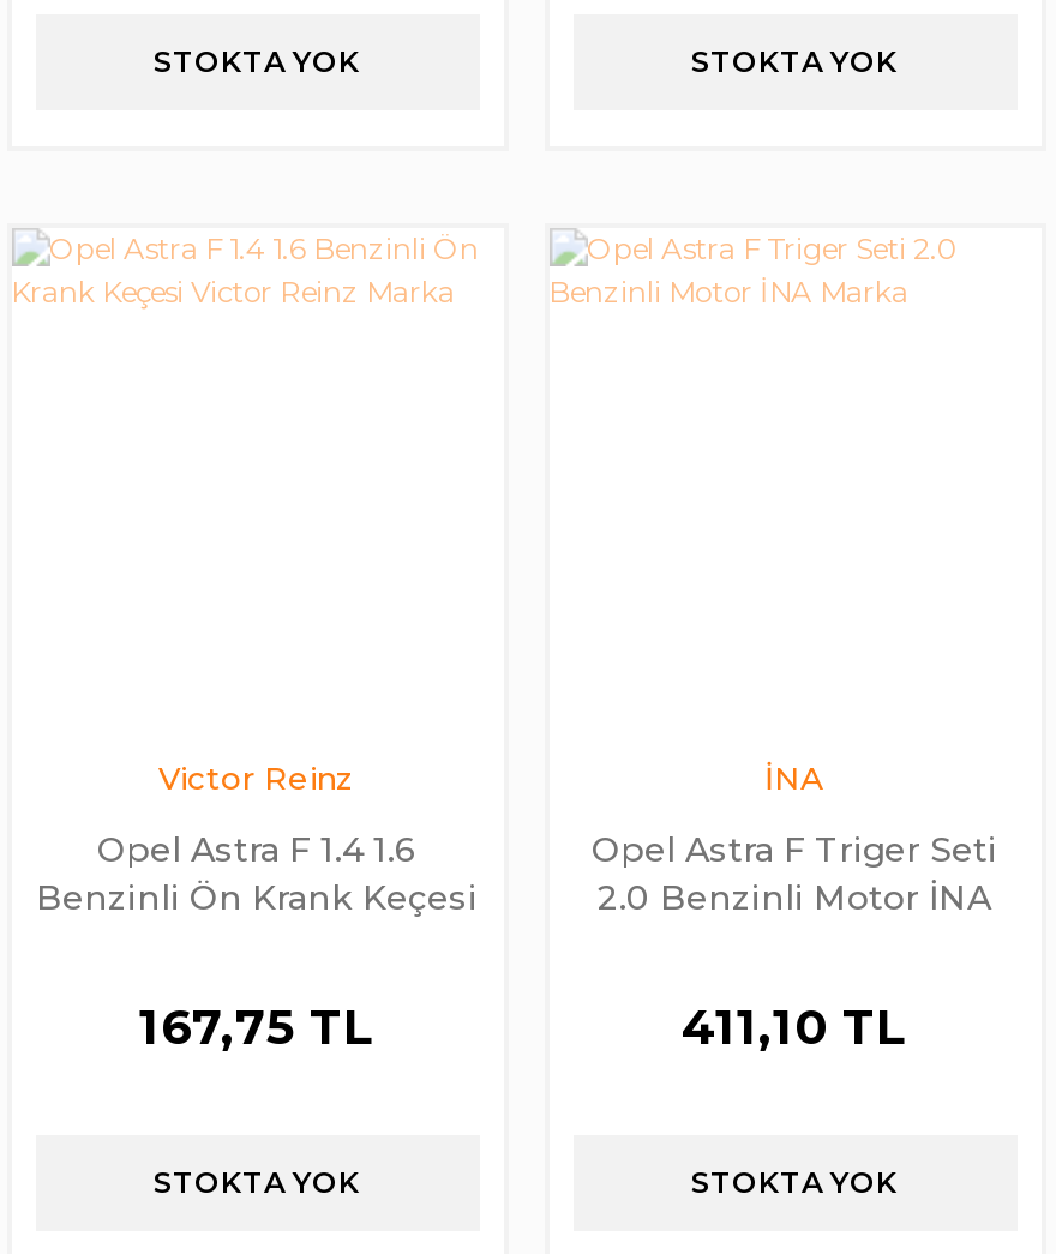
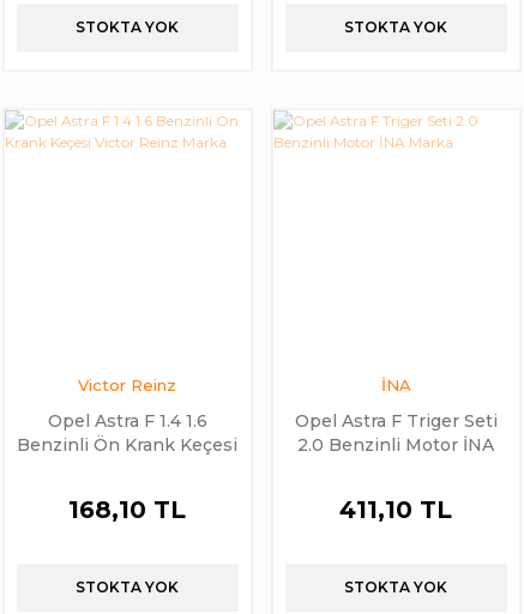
- 167,75 TL
+ 168,10 TL
